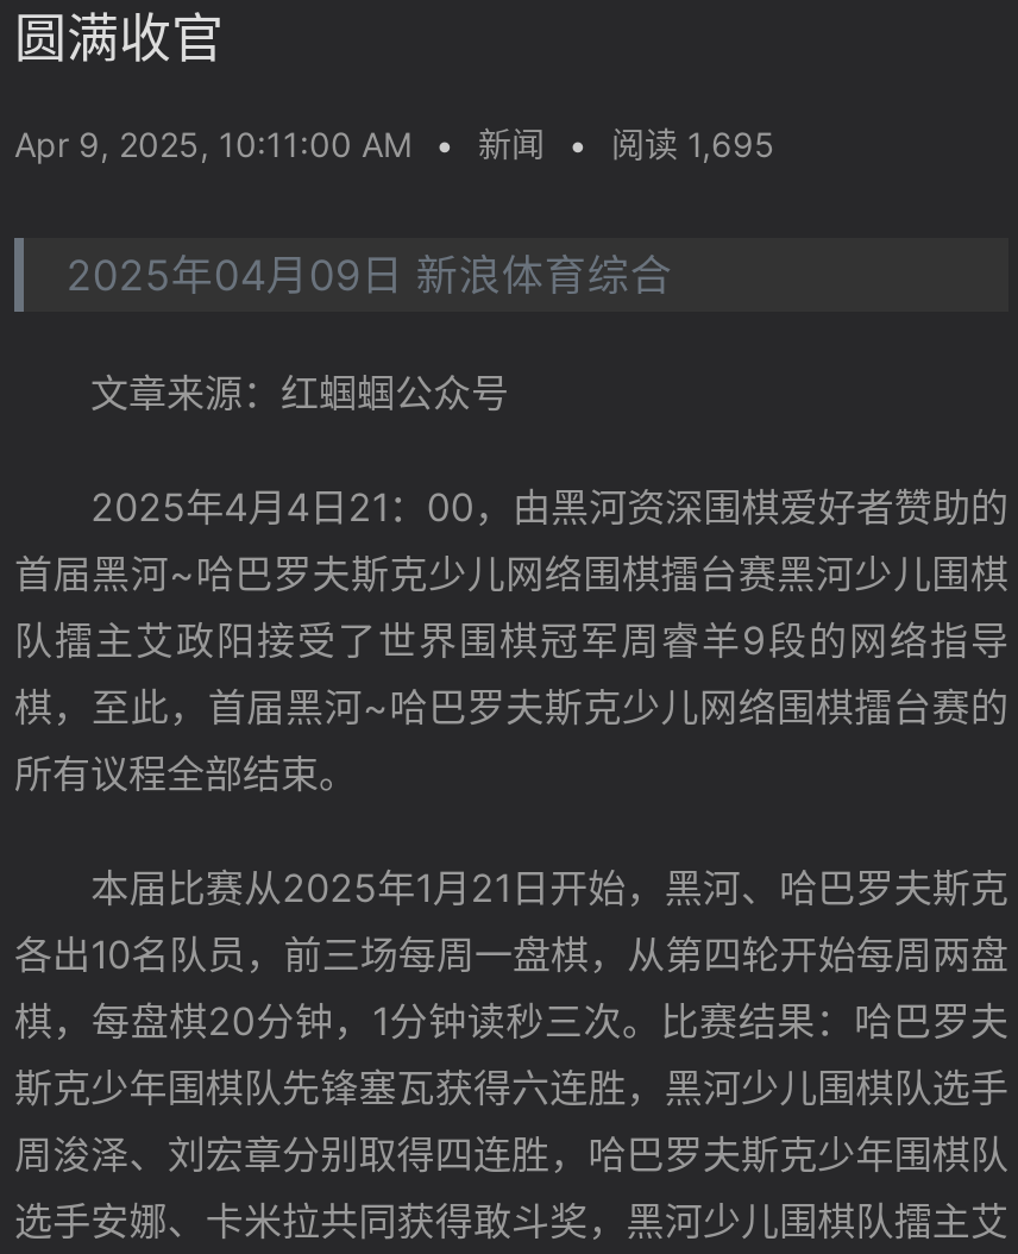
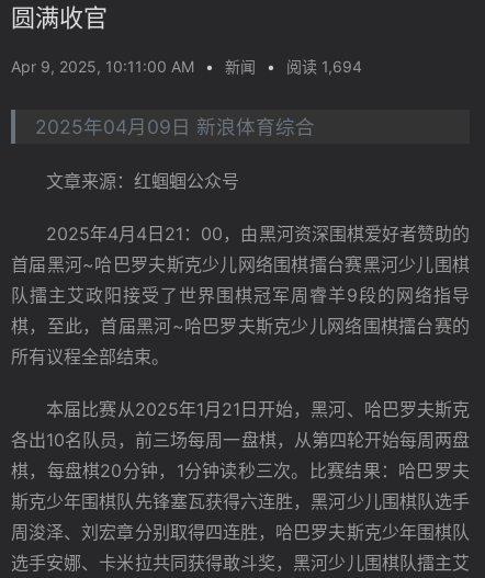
- Apr 9, 2025, 10:11:00 AM • 新闻 • 阅读 1,695
+ Apr 9, 2025, 10:11:00 AM • 新闻 • 阅读 1,694
